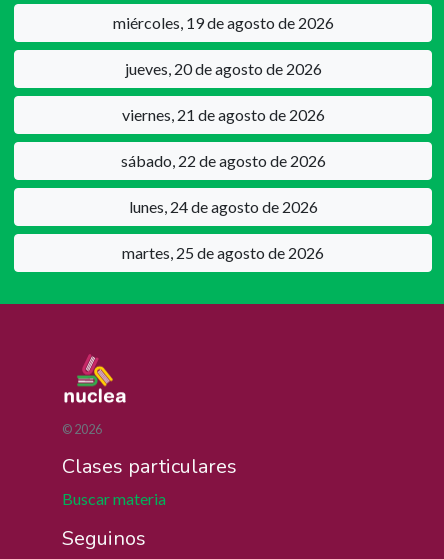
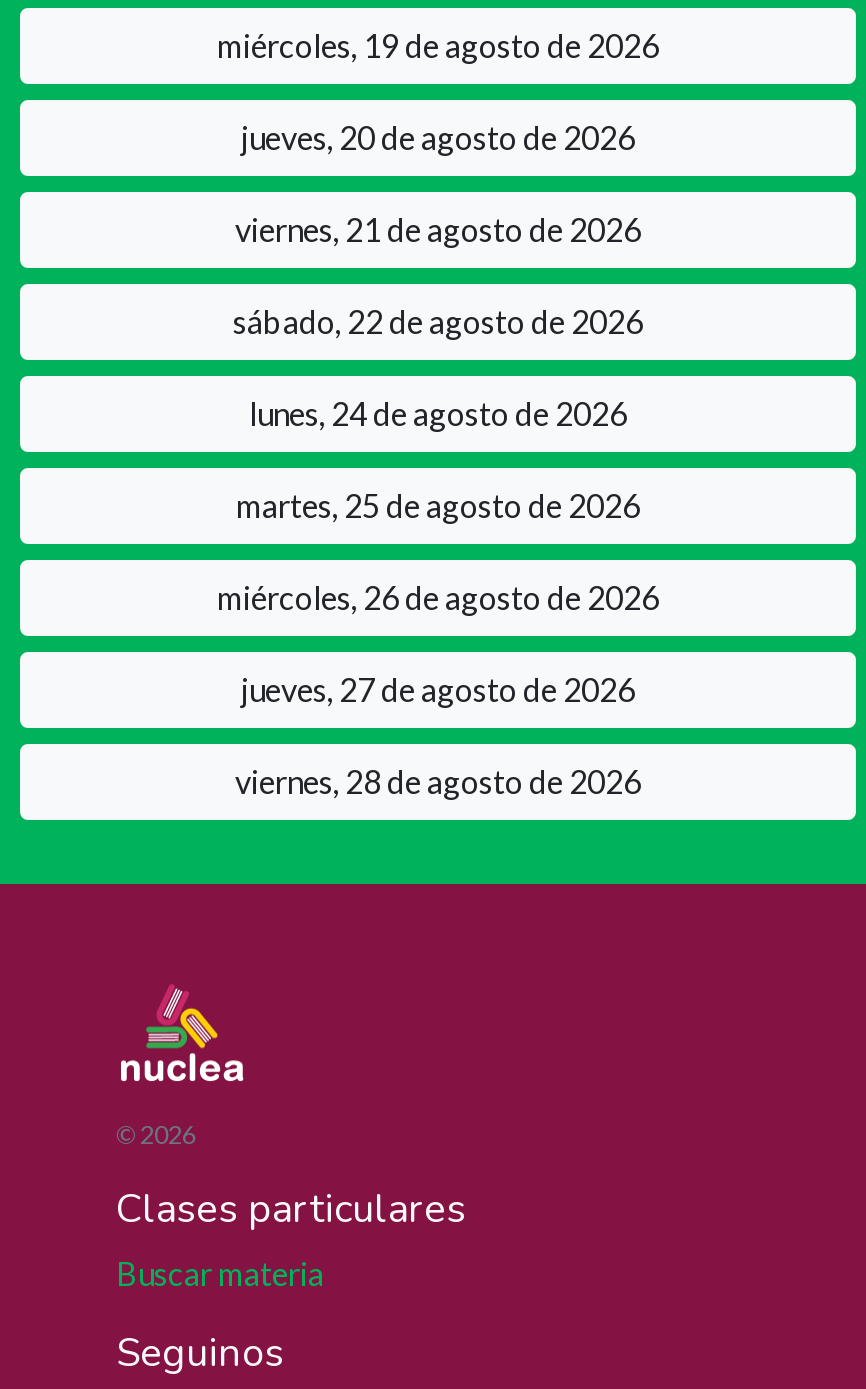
+ miércoles, 26 de agosto de 2026
+ jueves, 27 de agosto de 2026
+ viernes, 28 de agosto de 2026
